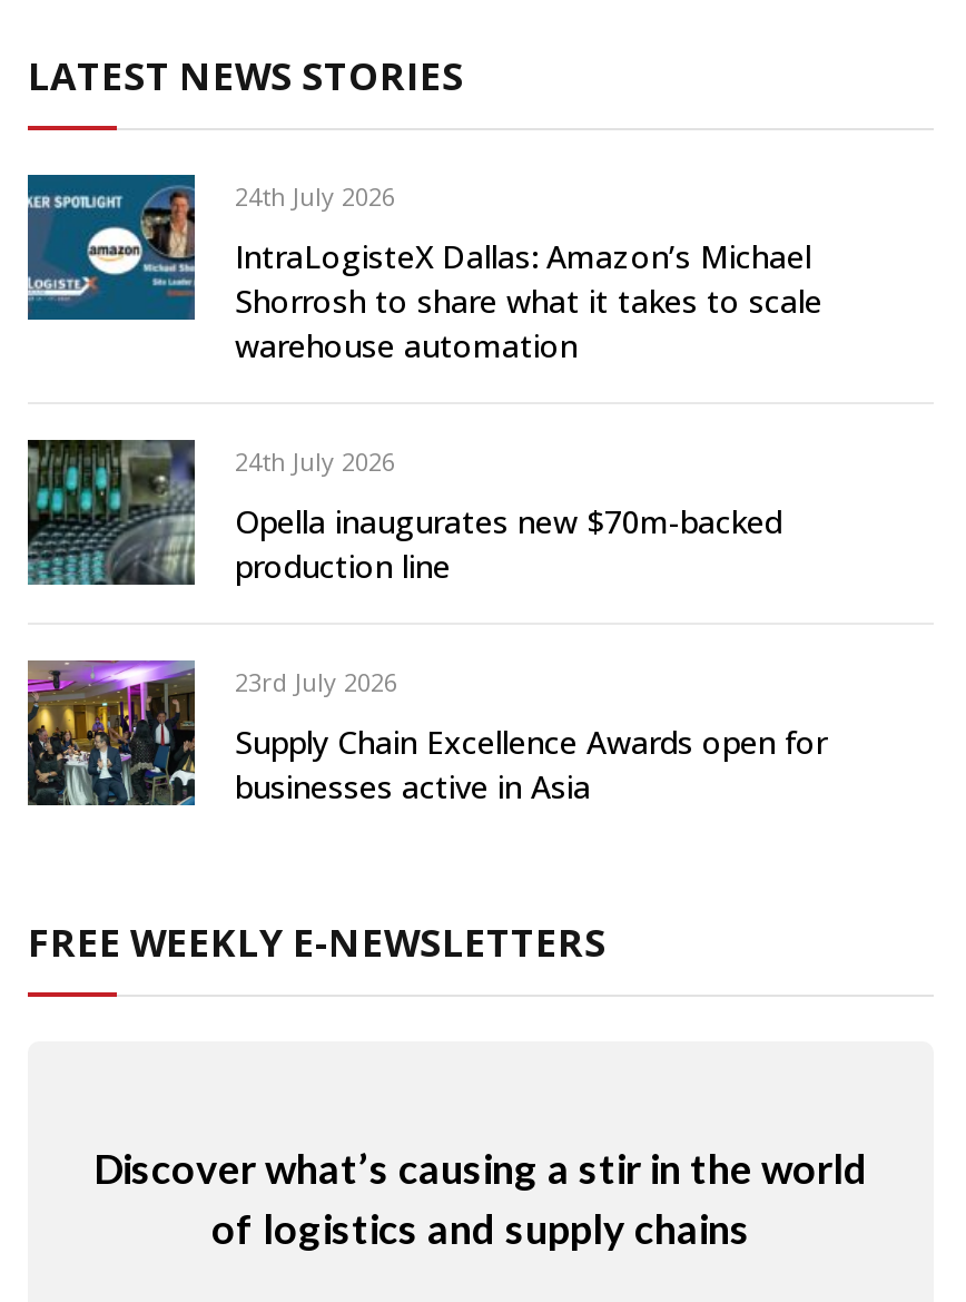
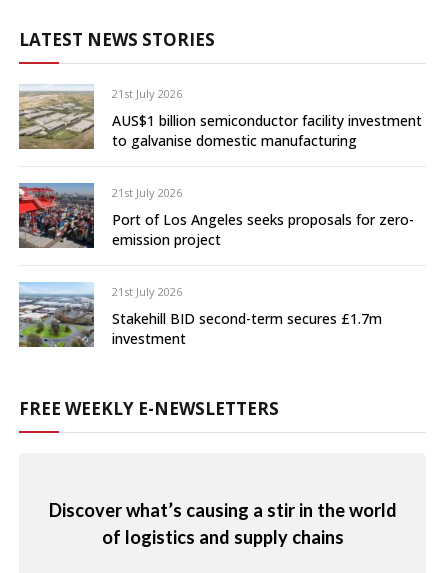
- [image]
- 24th July 2026
+ [image]
+ 21st July 2026

- IntraLogisteX Dallas: Amazon’s Michael
- Shorrosh to share what it takes to scale
- warehouse automation
+ AUS$1 billion semiconductor facility investment
+ to galvanise domestic manufacturing

- [image]
- 24th July 2026
+ [image]
+ 21st July 2026

- Opella inaugurates new $70m-backed
- production line
+ Port of Los Angeles seeks proposals for zero-
+ emission project

- [image]
- 23rd July 2026
+ [image]
+ 21st July 2026

- Supply Chain Excellence Awards open for
- businesses active in Asia
+ Stakehill BID second-term secures £1.7m
+ investment
